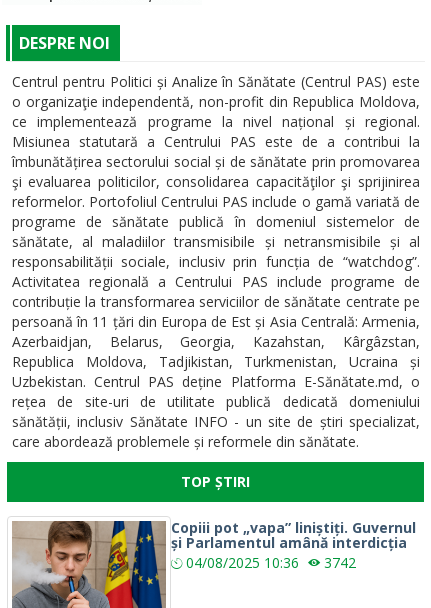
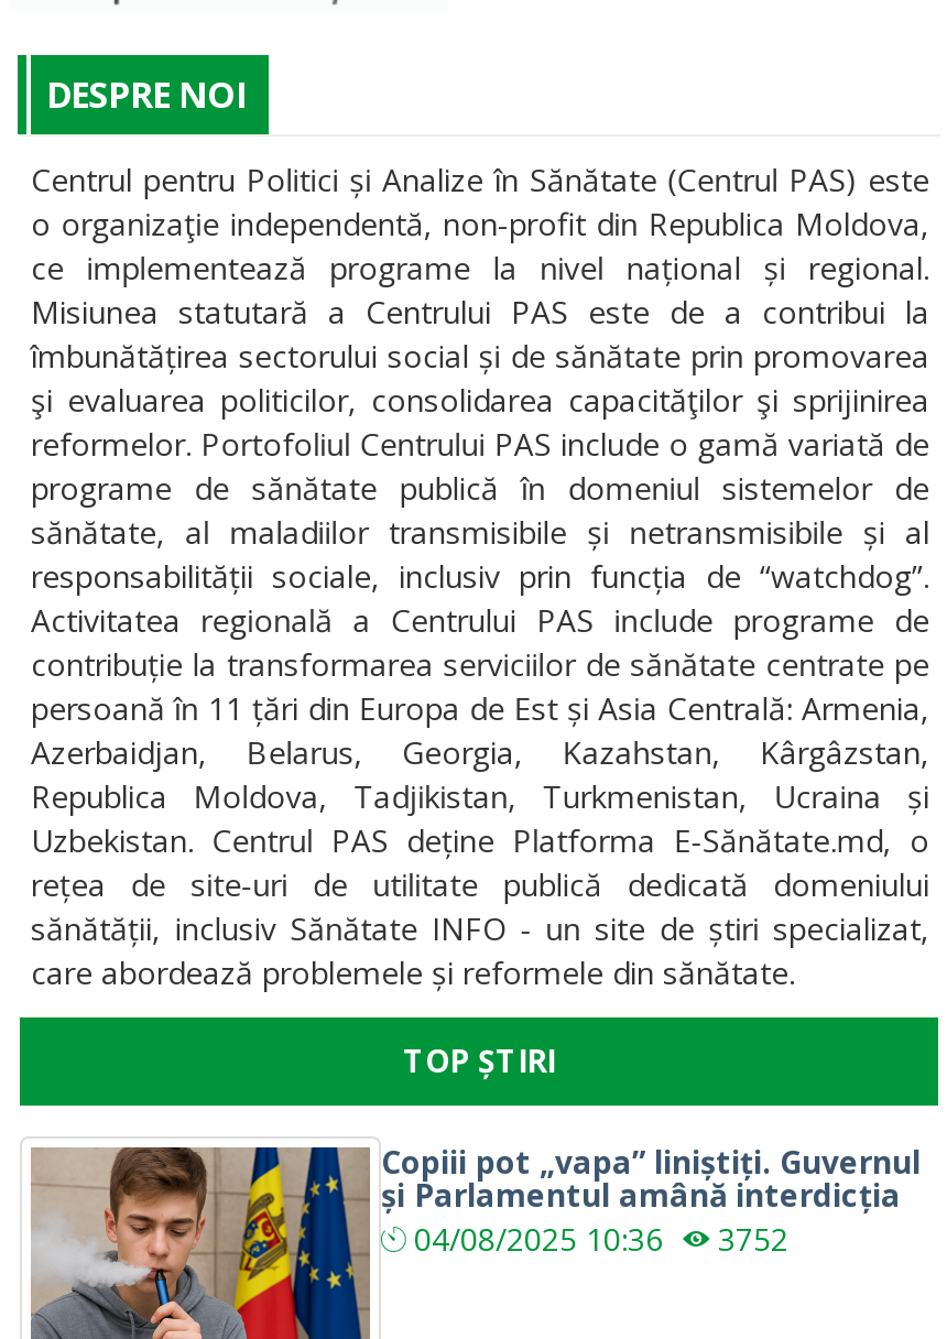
- 04/08/2025 10:36 3742
+ 04/08/2025 10:36 3752
